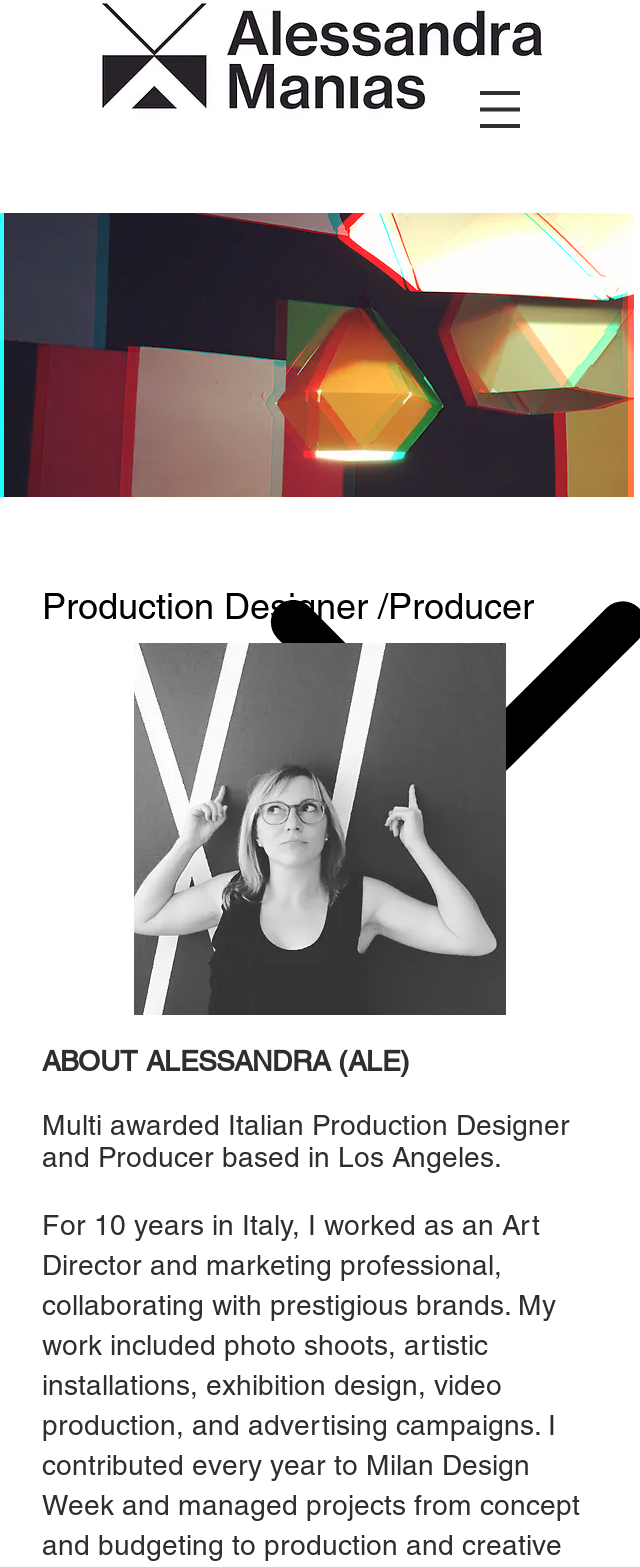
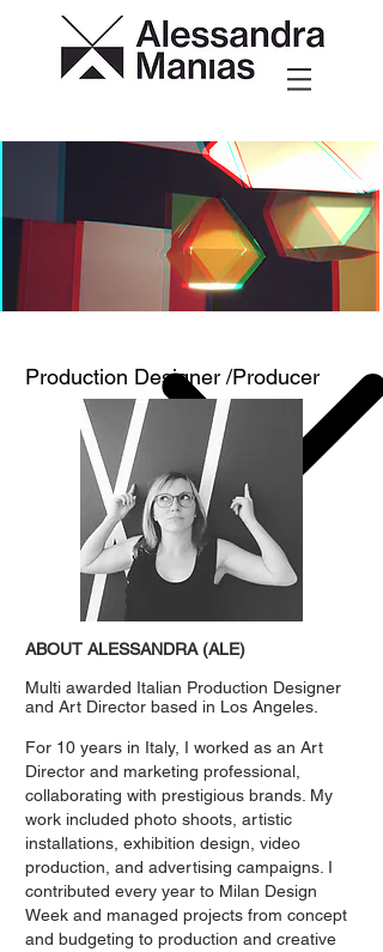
- and Producer based in Los Angeles.
+ and Art Director based in Los Angeles.
